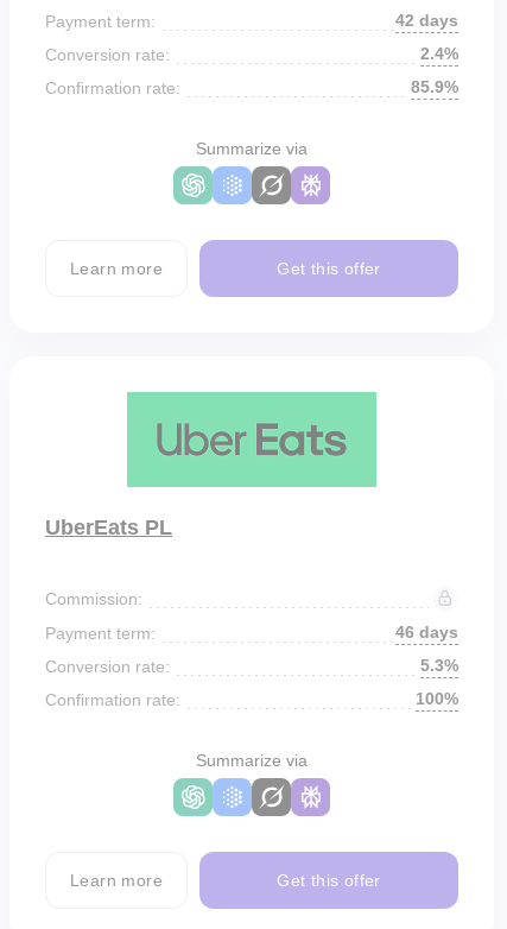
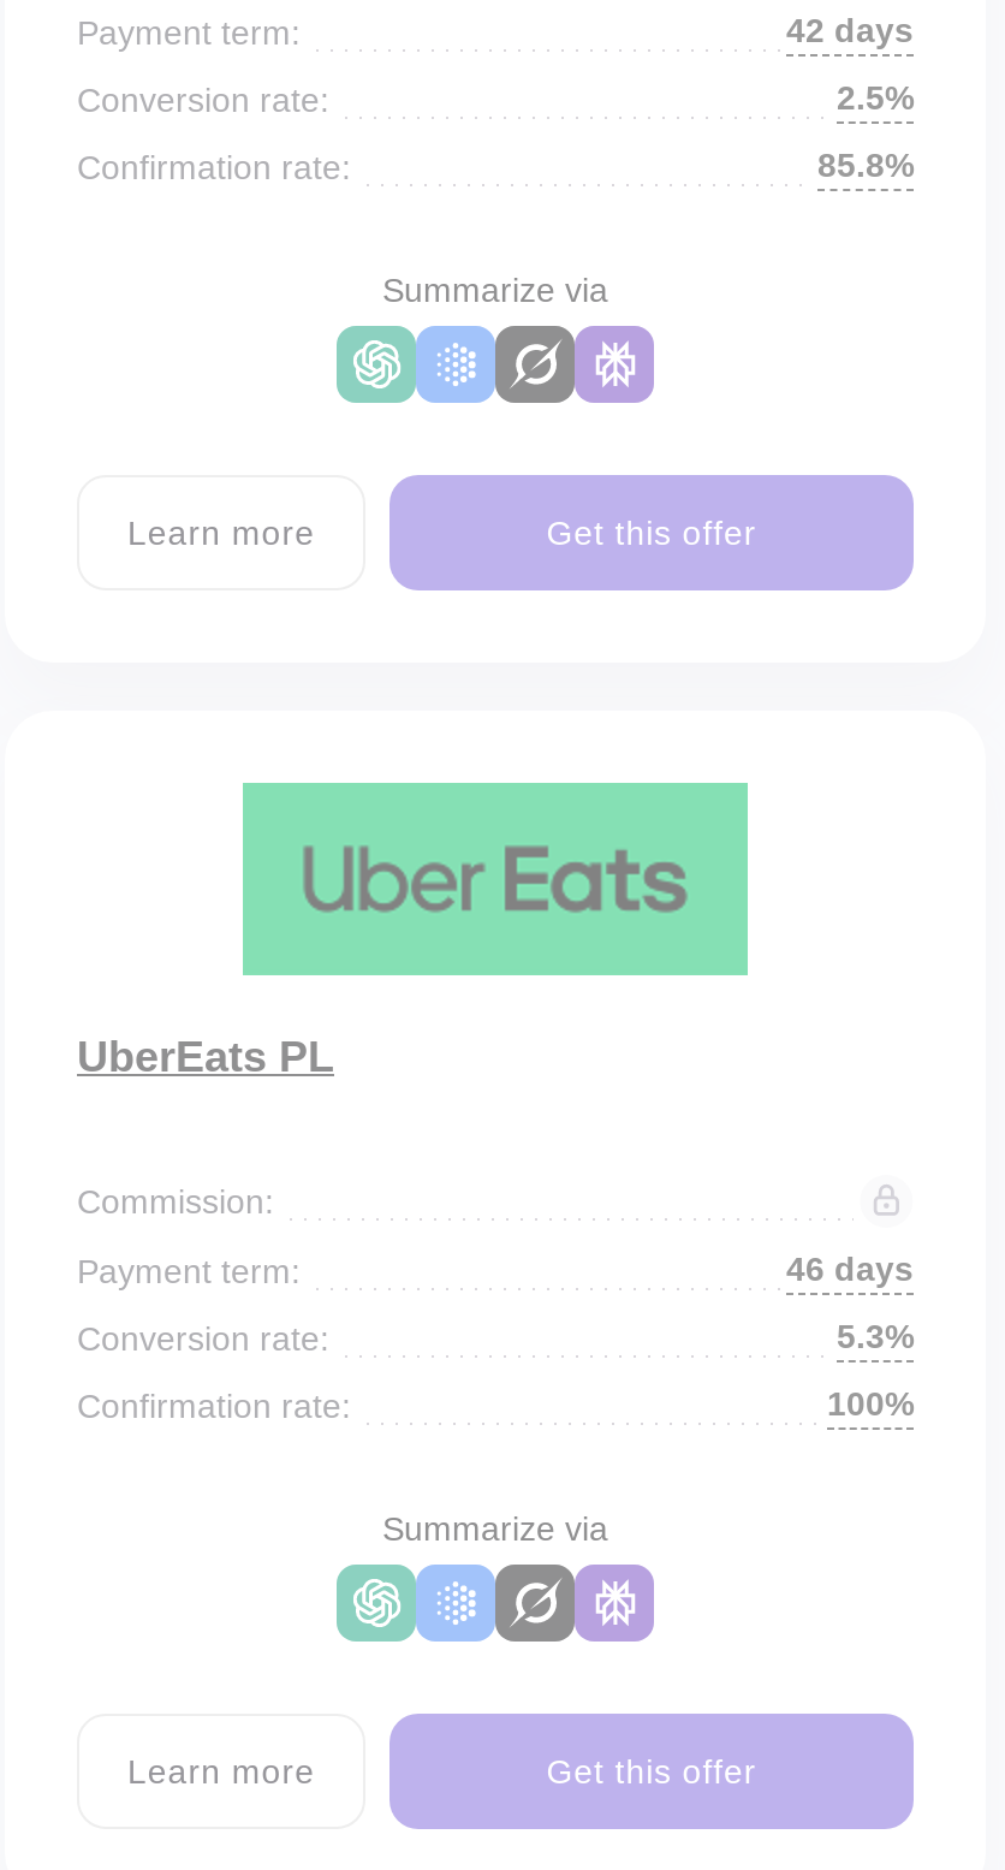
- 2.4%
+ 2.5%

- 85.9%
+ 85.8%
